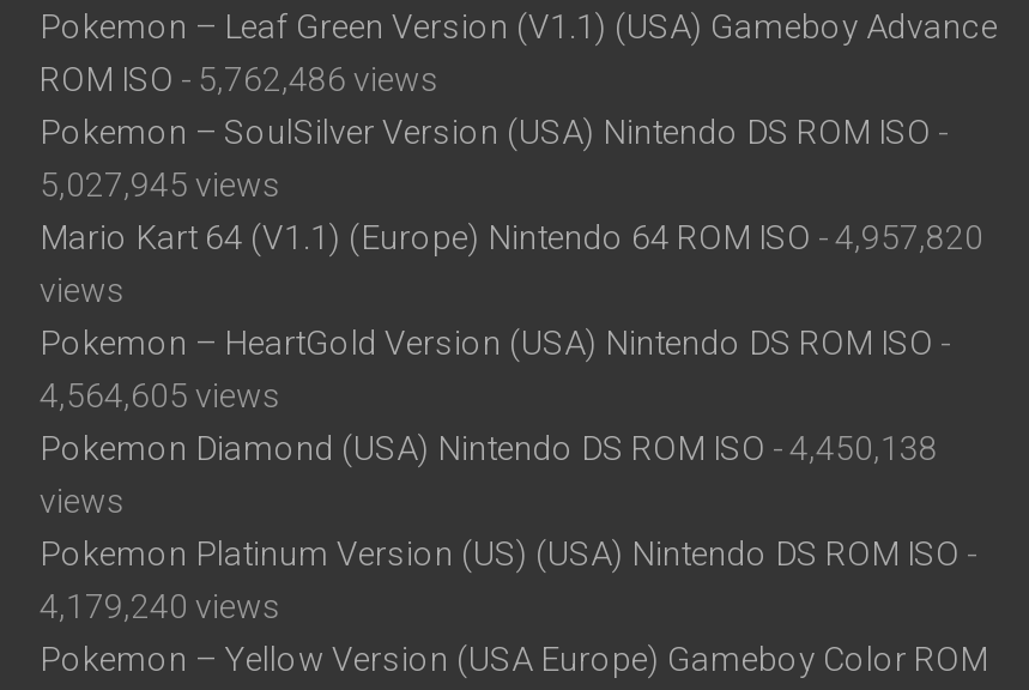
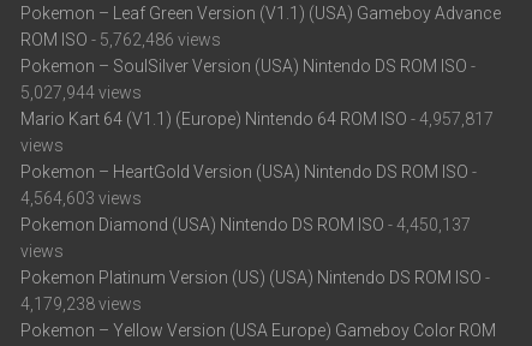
- 5,027,945 views
+ 5,027,944 views

- Mario Kart 64 (V1.1) (Europe) Nintendo 64 ROM ISO - 4,957,820
+ Mario Kart 64 (V1.1) (Europe) Nintendo 64 ROM ISO - 4,957,817

- 4,564,605 views
+ 4,564,603 views

- Pokemon Diamond (USA) Nintendo DS ROM ISO - 4,450,138
+ Pokemon Diamond (USA) Nintendo DS ROM ISO - 4,450,137

- 4,179,240 views
+ 4,179,238 views
